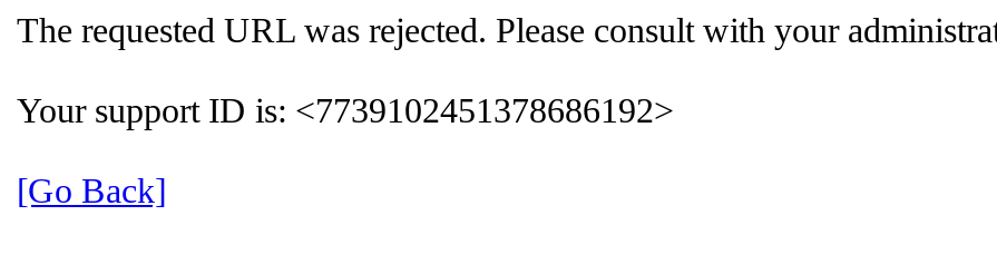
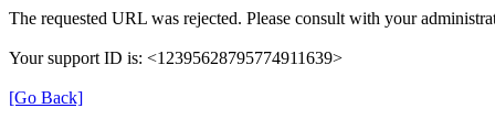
- Your support ID is: <7739102451378686192>
+ Your support ID is: <12395628795774911639>
